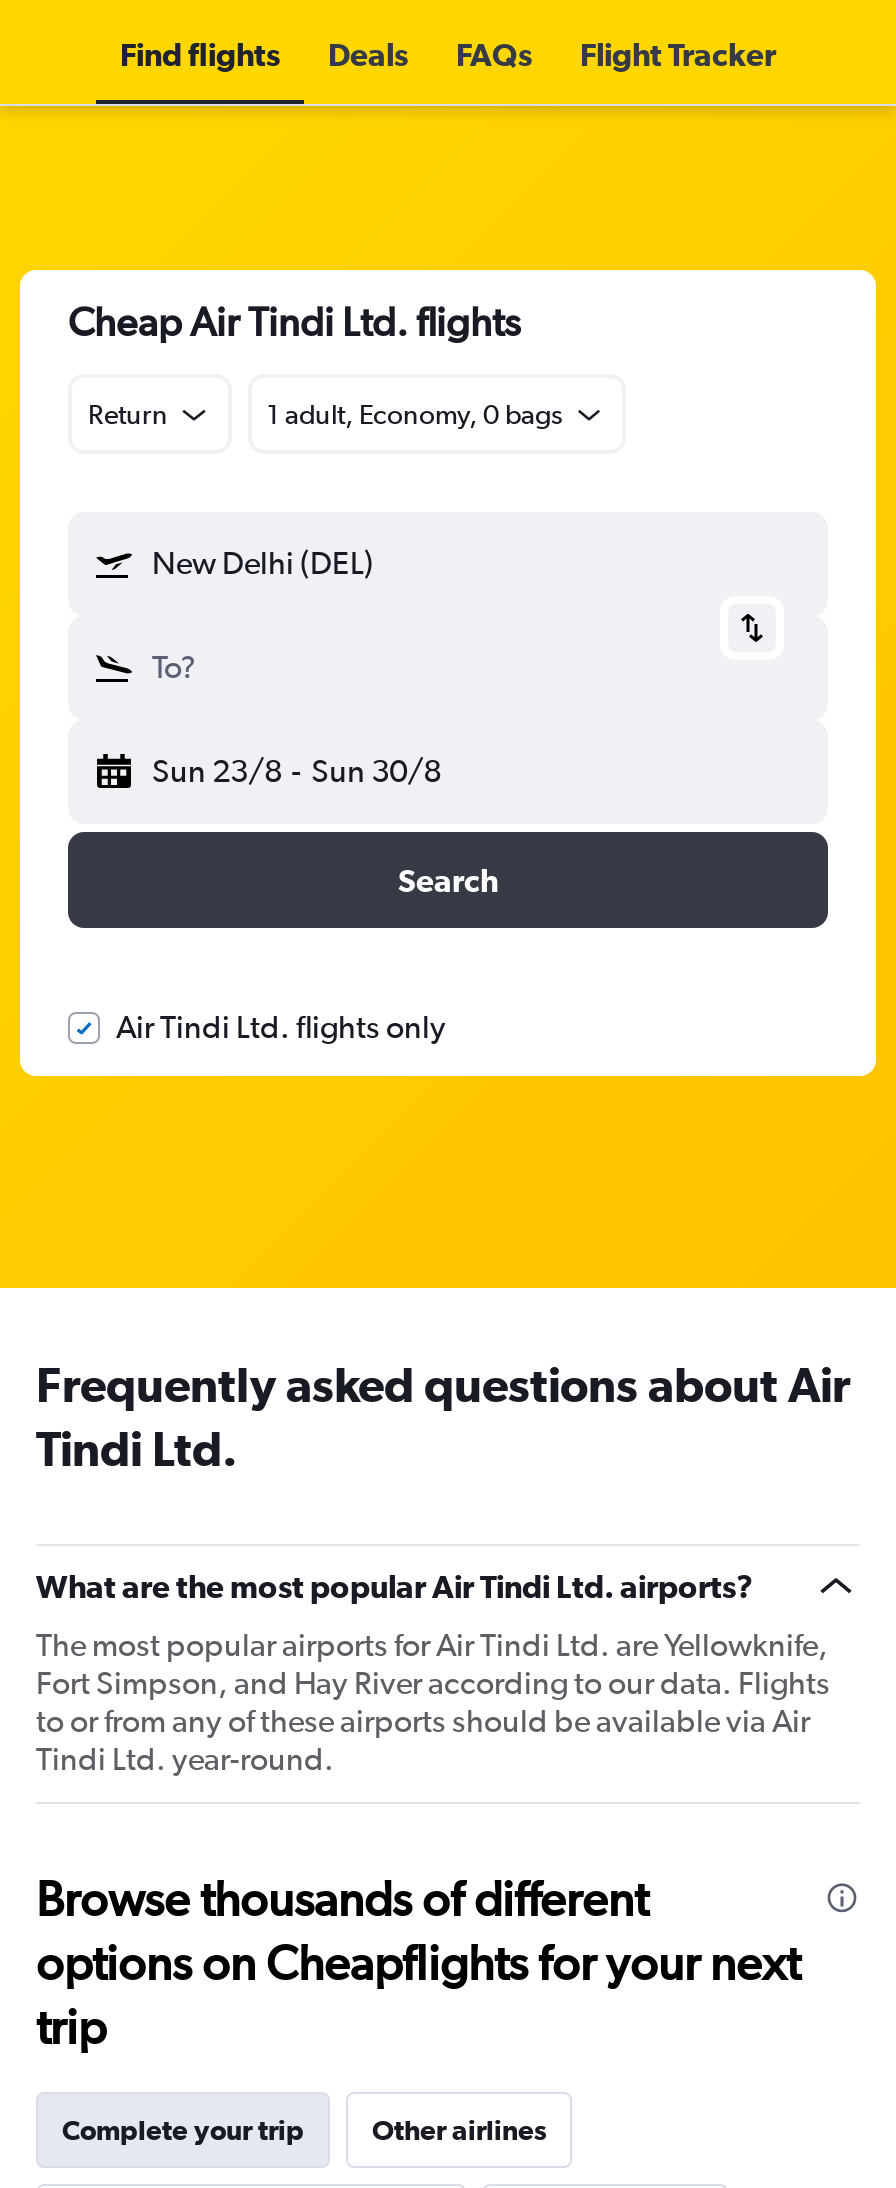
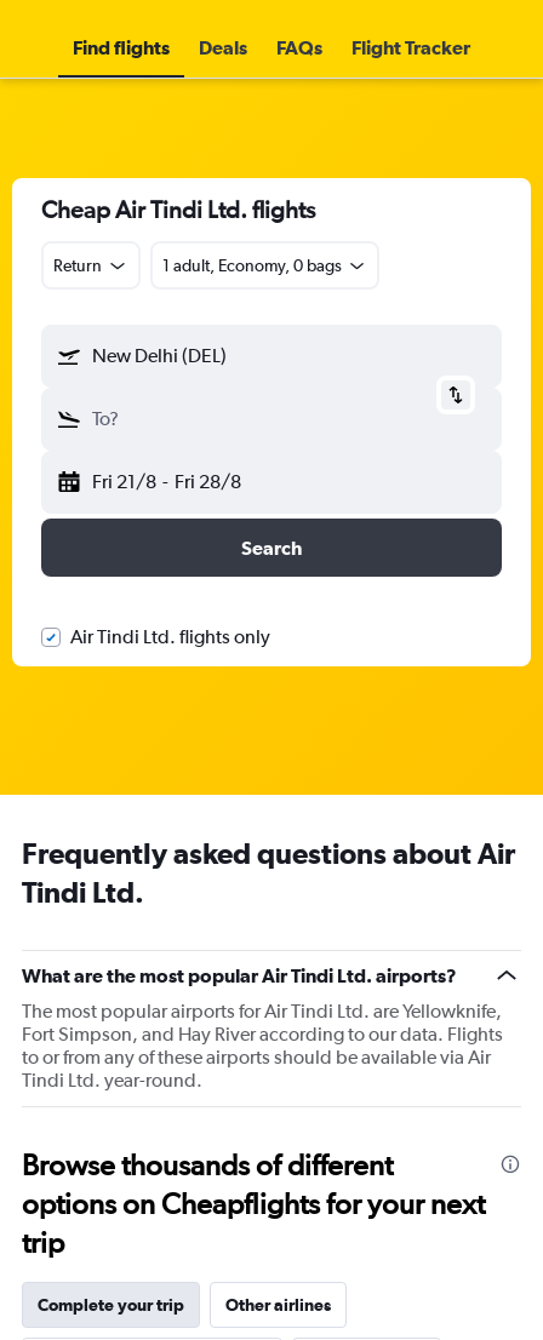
- Sun 23/8 - Sun 30/8
+ Fri 21/8 - Fri 28/8
